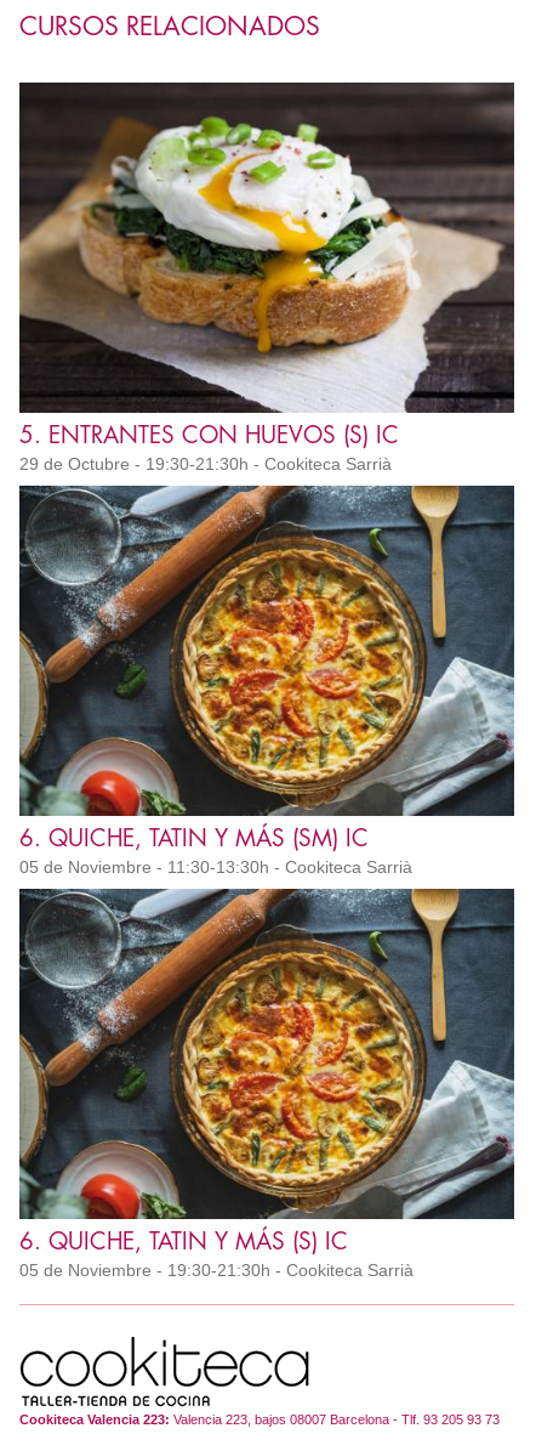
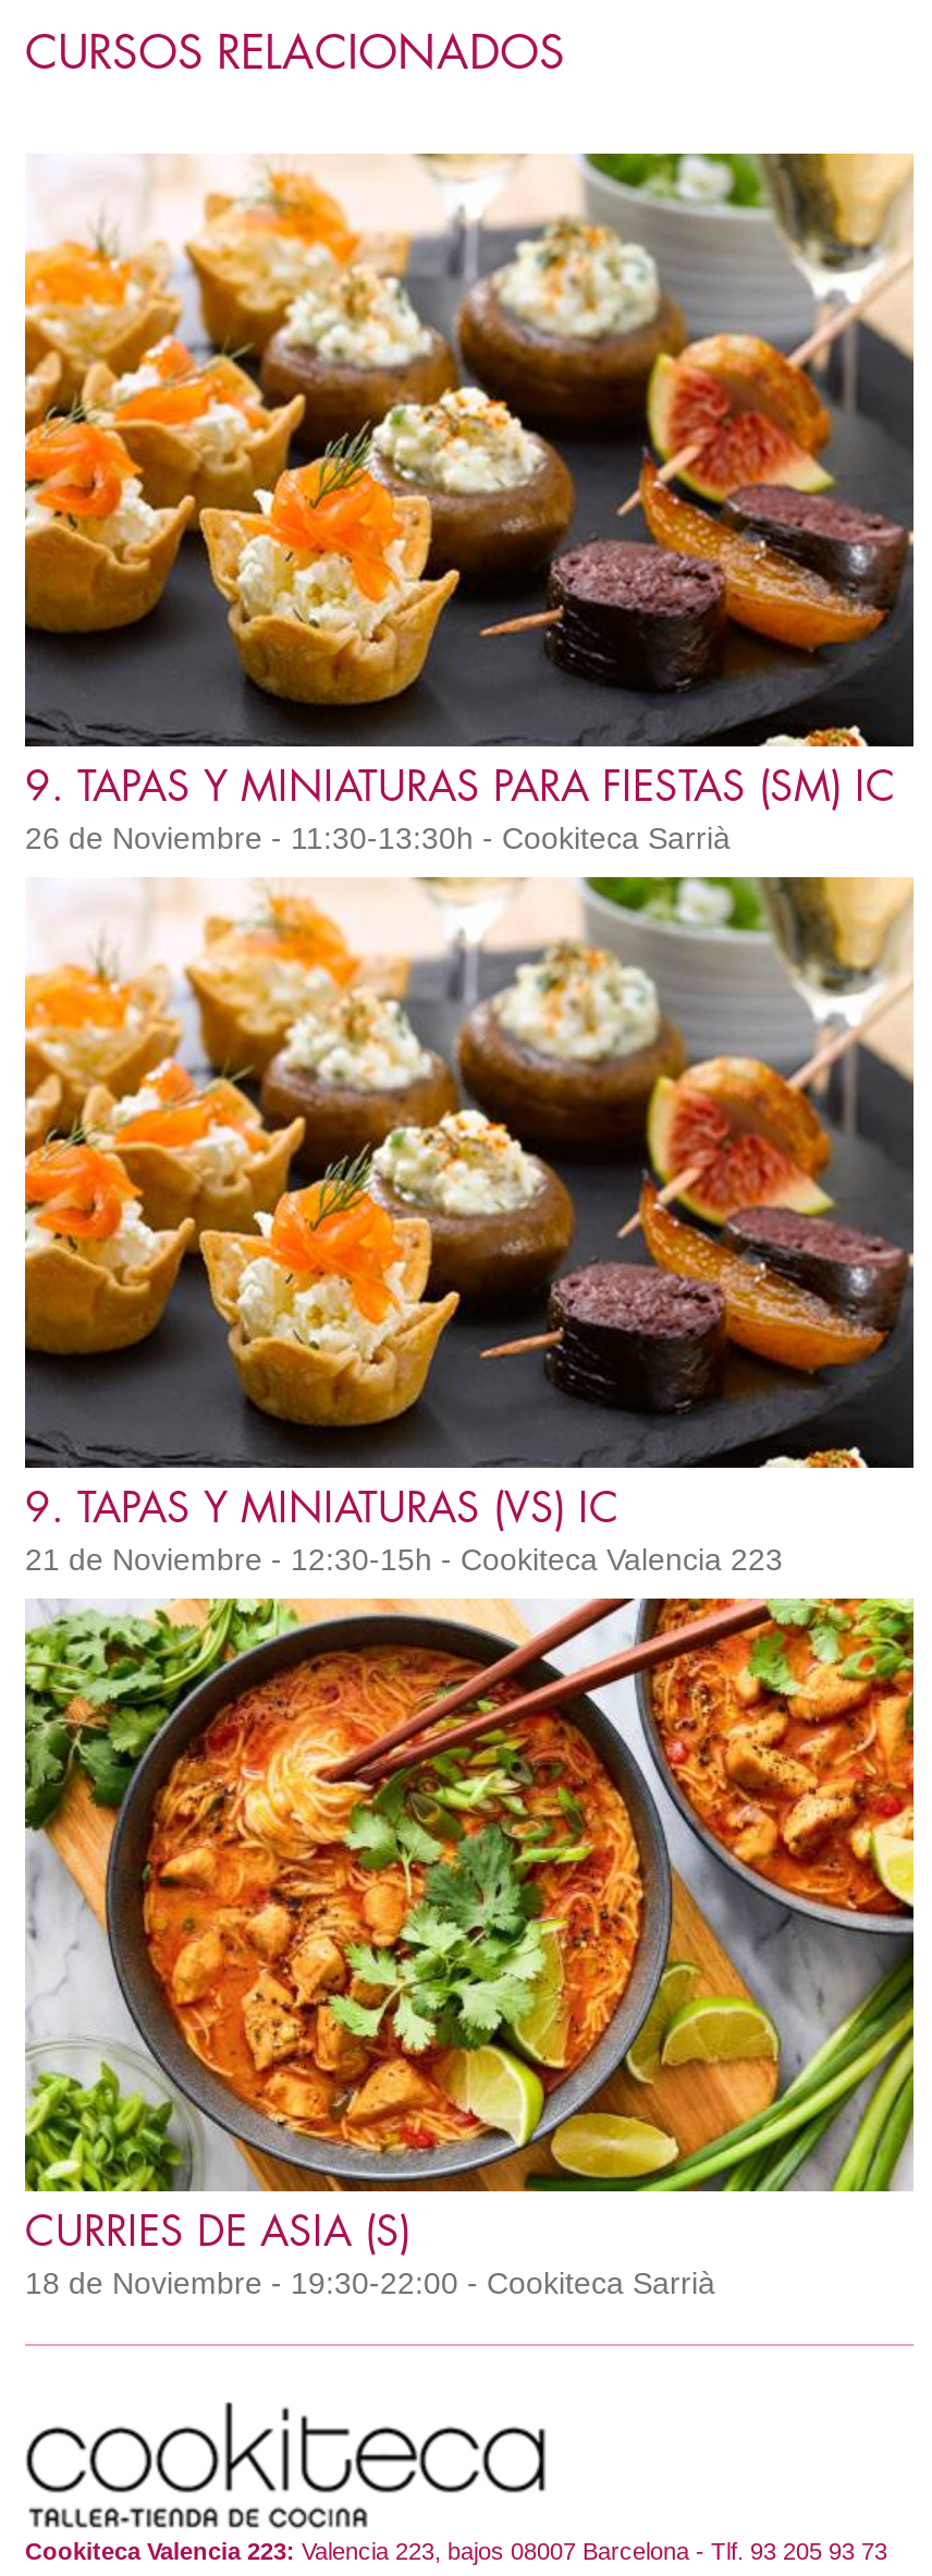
- [image]
- 5. ENTRANTES CON HUEVOS (S) IC
- 29 de Octubre - 19:30-21:30h - Cookiteca Sarrià
+ [image]
+ 9. TAPAS Y MINIATURAS PARA FIESTAS (SM) IC
+ 26 de Noviembre - 11:30-13:30h - Cookiteca Sarrià

- [image]
- 6. QUICHE, TATIN Y MÁS (SM) IC
- 05 de Noviembre - 11:30-13:30h - Cookiteca Sarrià
+ [image]
+ 9. TAPAS Y MINIATURAS (VS) IC
+ 21 de Noviembre - 12:30-15h - Cookiteca Valencia 223

- [image]
- 6. QUICHE, TATIN Y MÁS (S) IC
- 05 de Noviembre - 19:30-21:30h - Cookiteca Sarrià
+ [image]
+ CURRIES DE ASIA (S)
+ 18 de Noviembre - 19:30-22:00 - Cookiteca Sarrià
